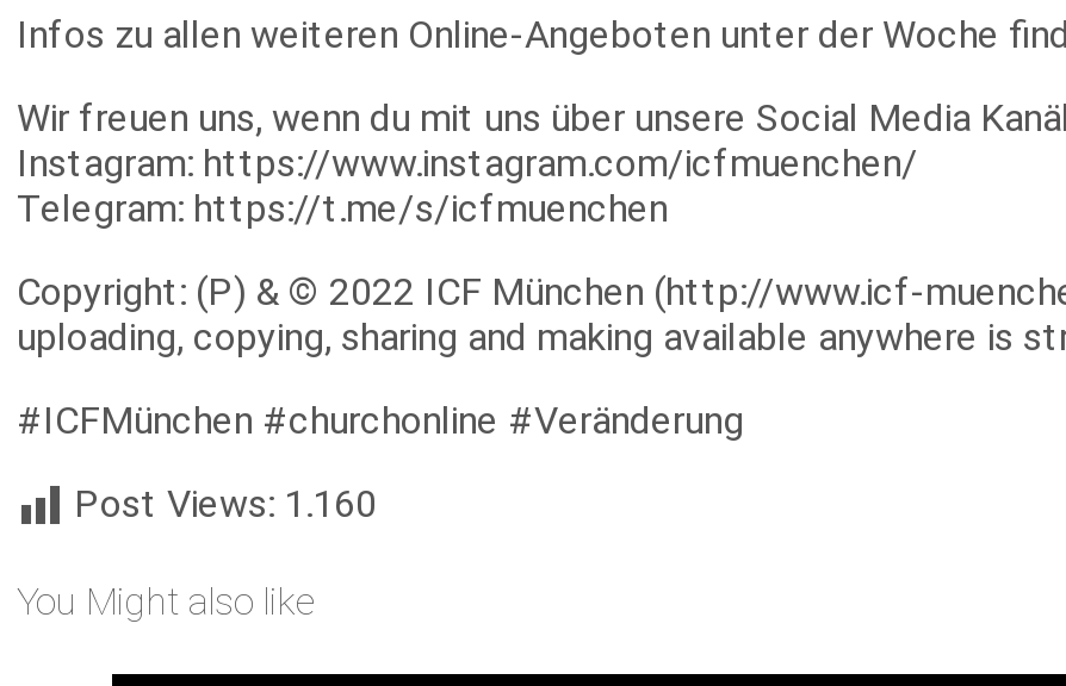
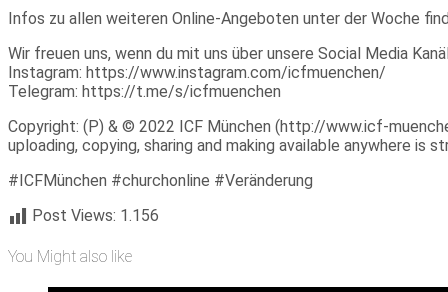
- Post Views: 1.160
+ Post Views: 1.156
